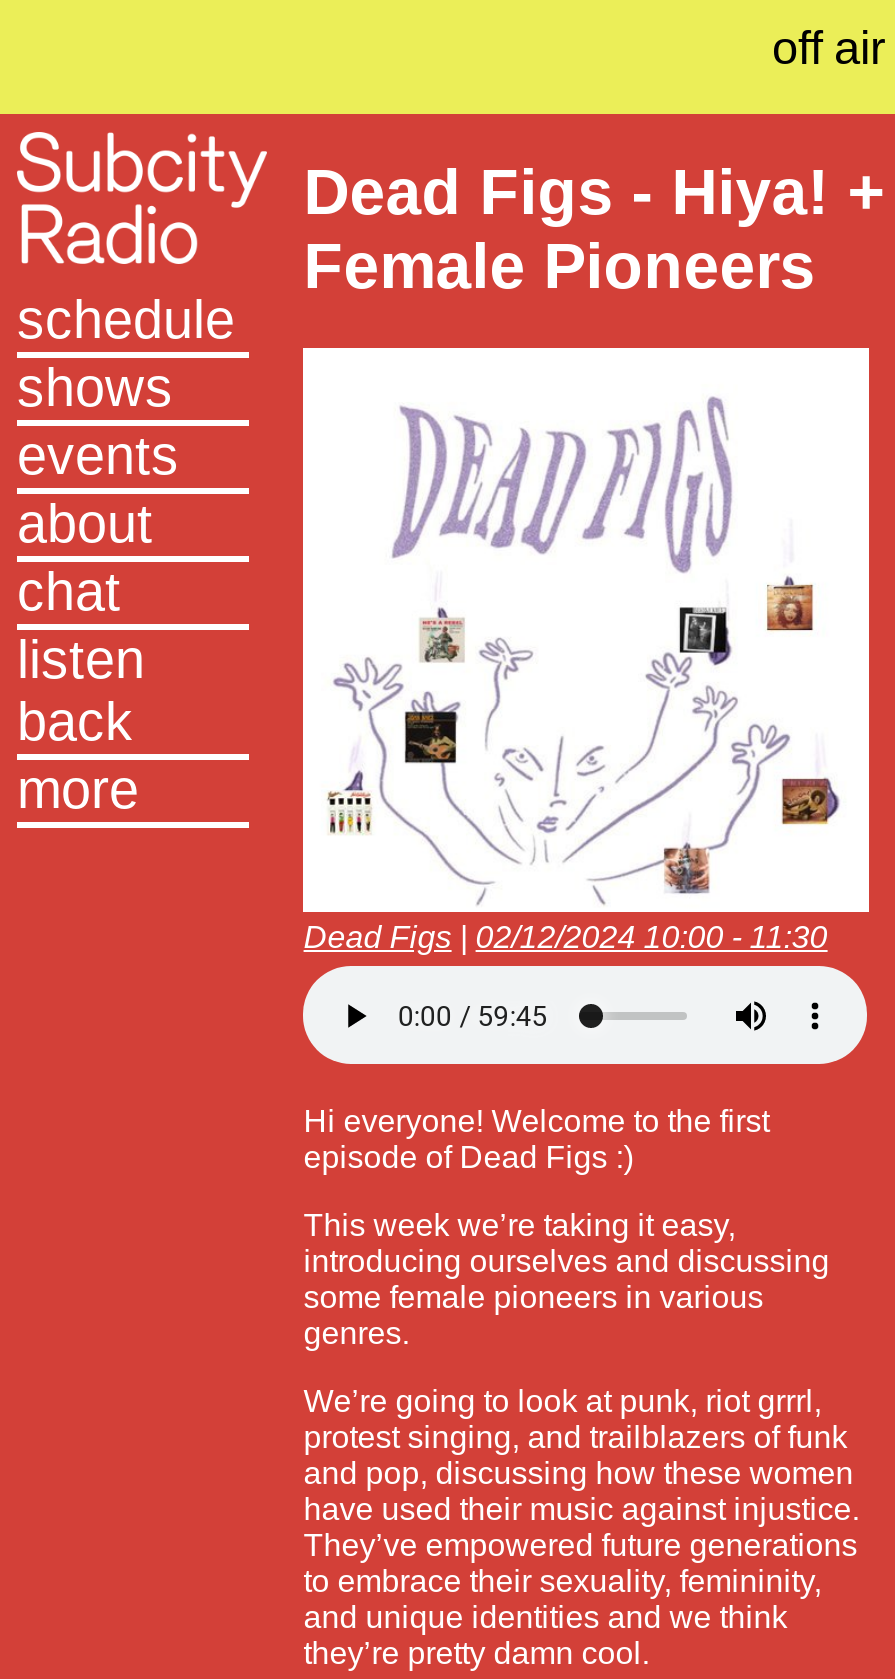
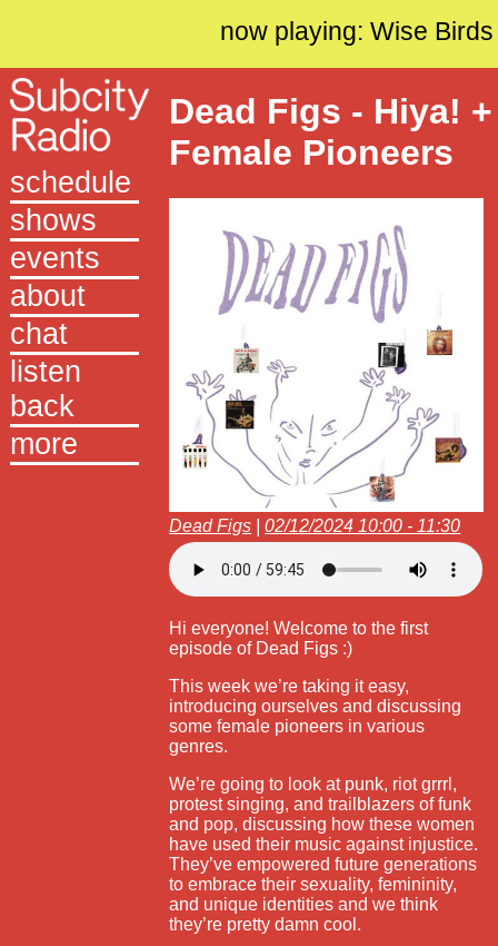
- off air
+ now playing: Wise Birds
